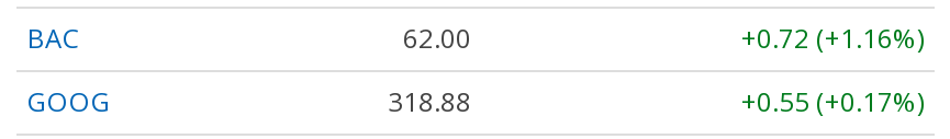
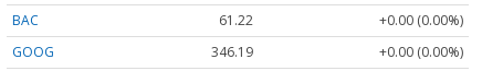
- 62.00
+ 61.22

- +0.72 (+1.16%)
+ +0.00 (0.00%)

- 318.88
+ 346.19

- +0.55 (+0.17%)
+ +0.00 (0.00%)
